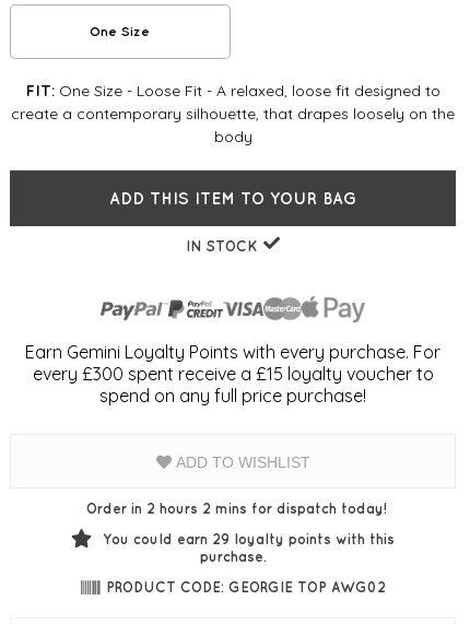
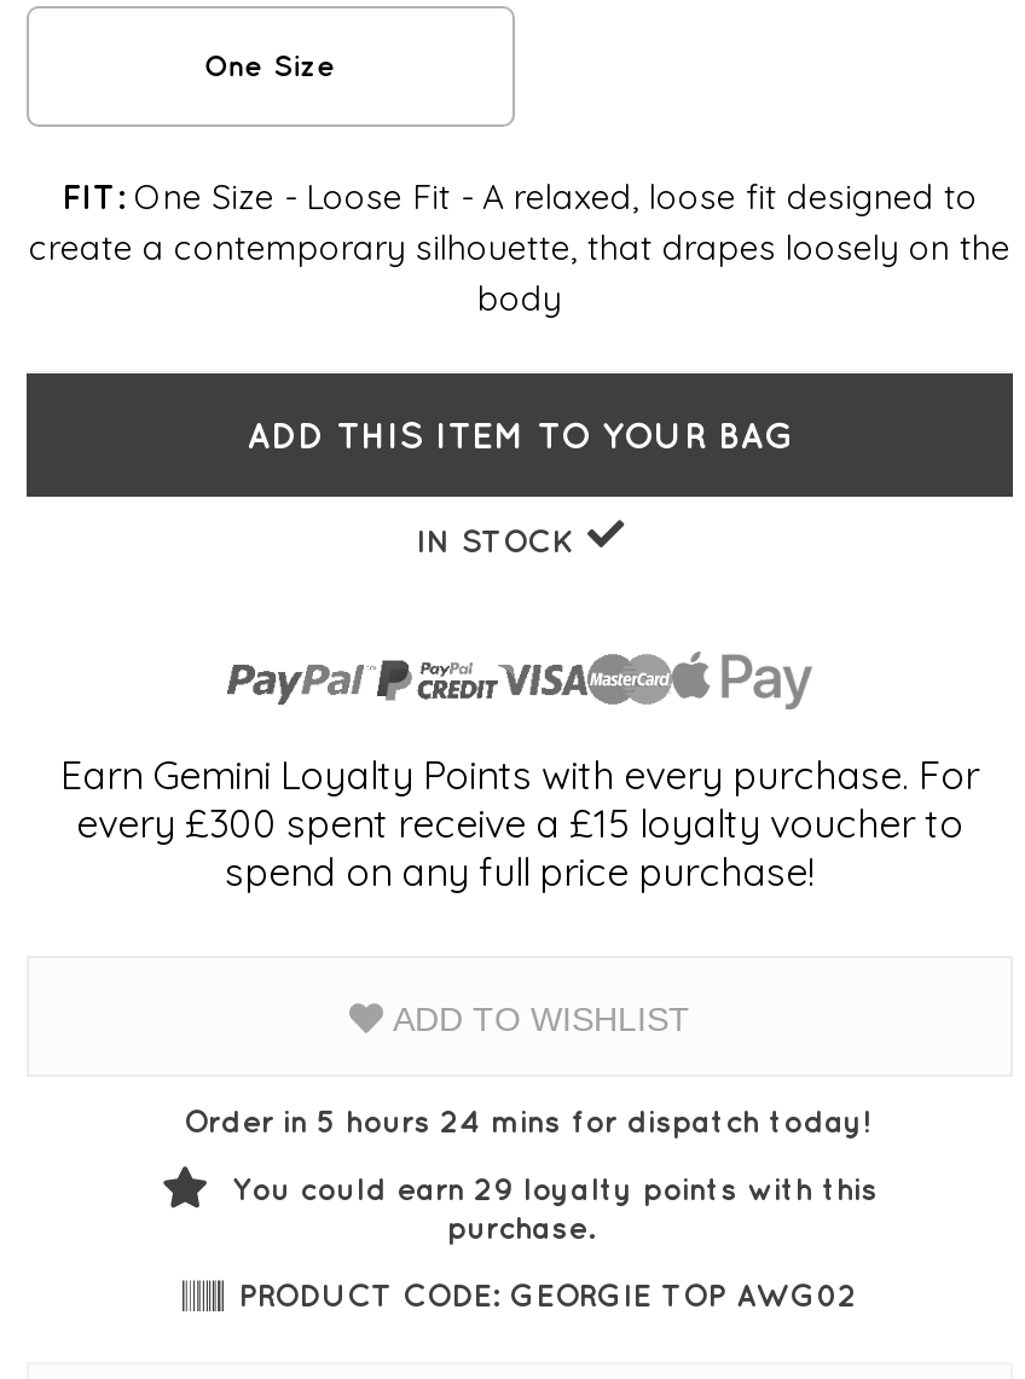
- Order in 2 hours 2 mins for dispatch today!
+ Order in 5 hours 24 mins for dispatch today!
